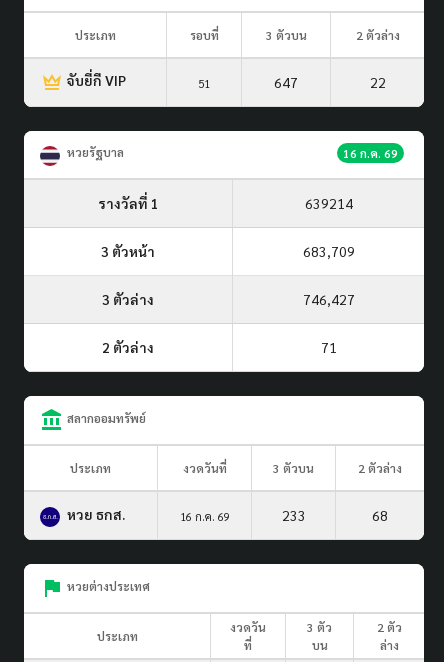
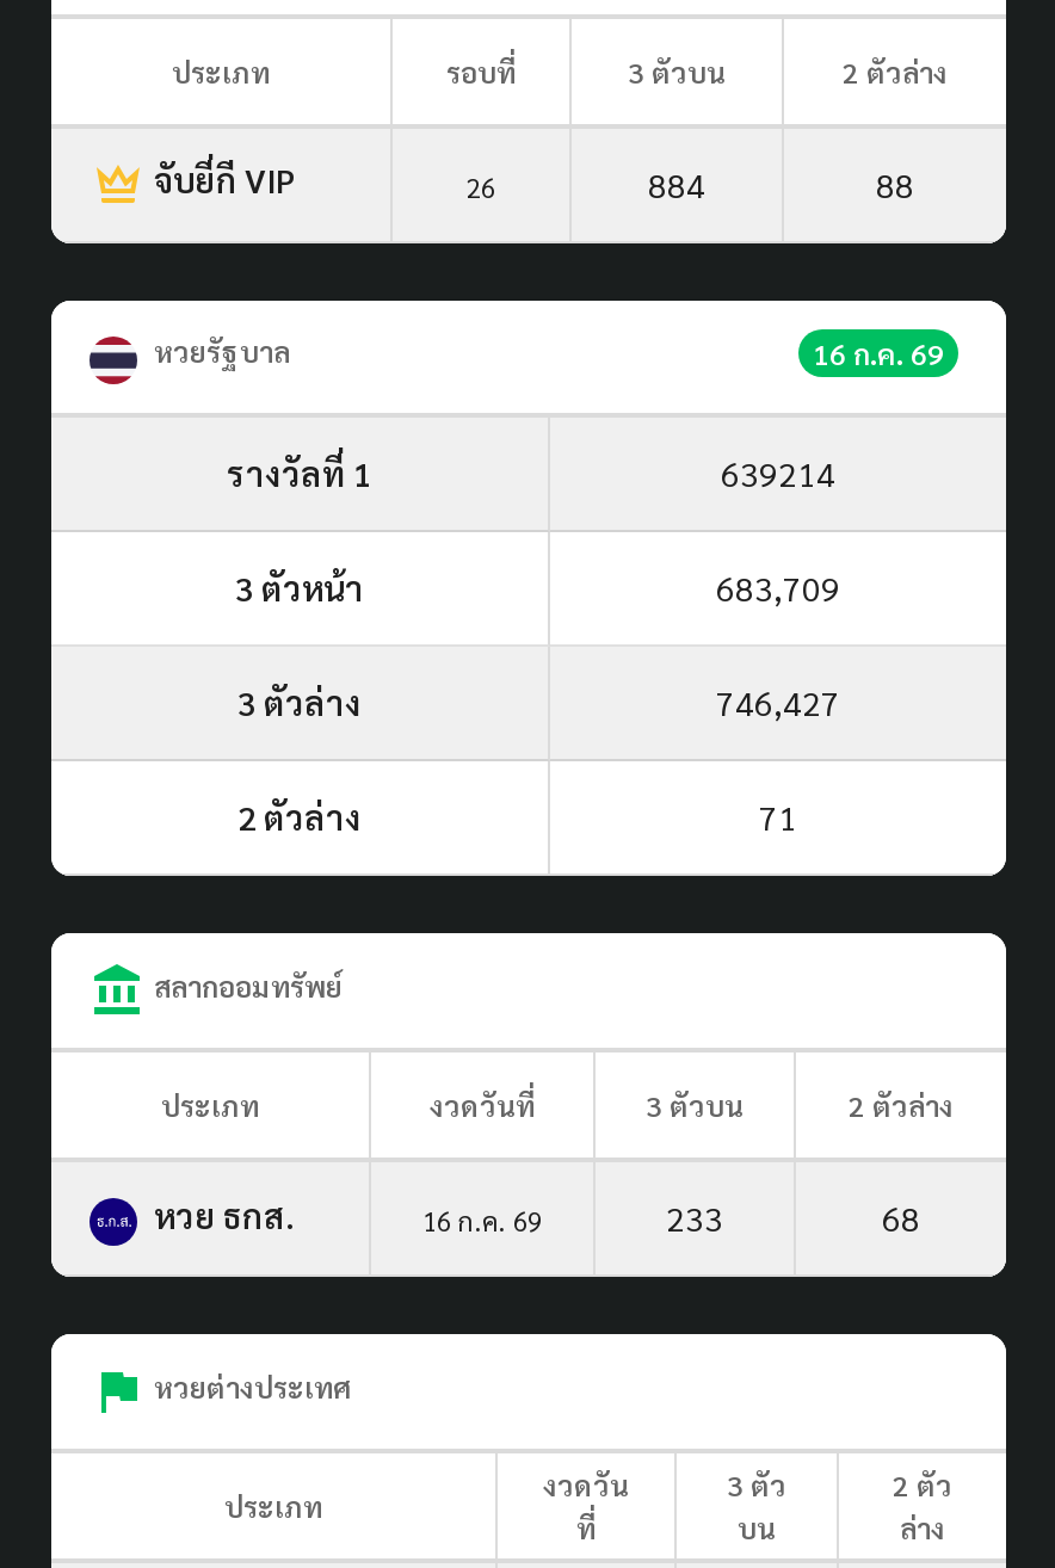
- 51
+ 26

- 647
+ 884

- 22
+ 88
